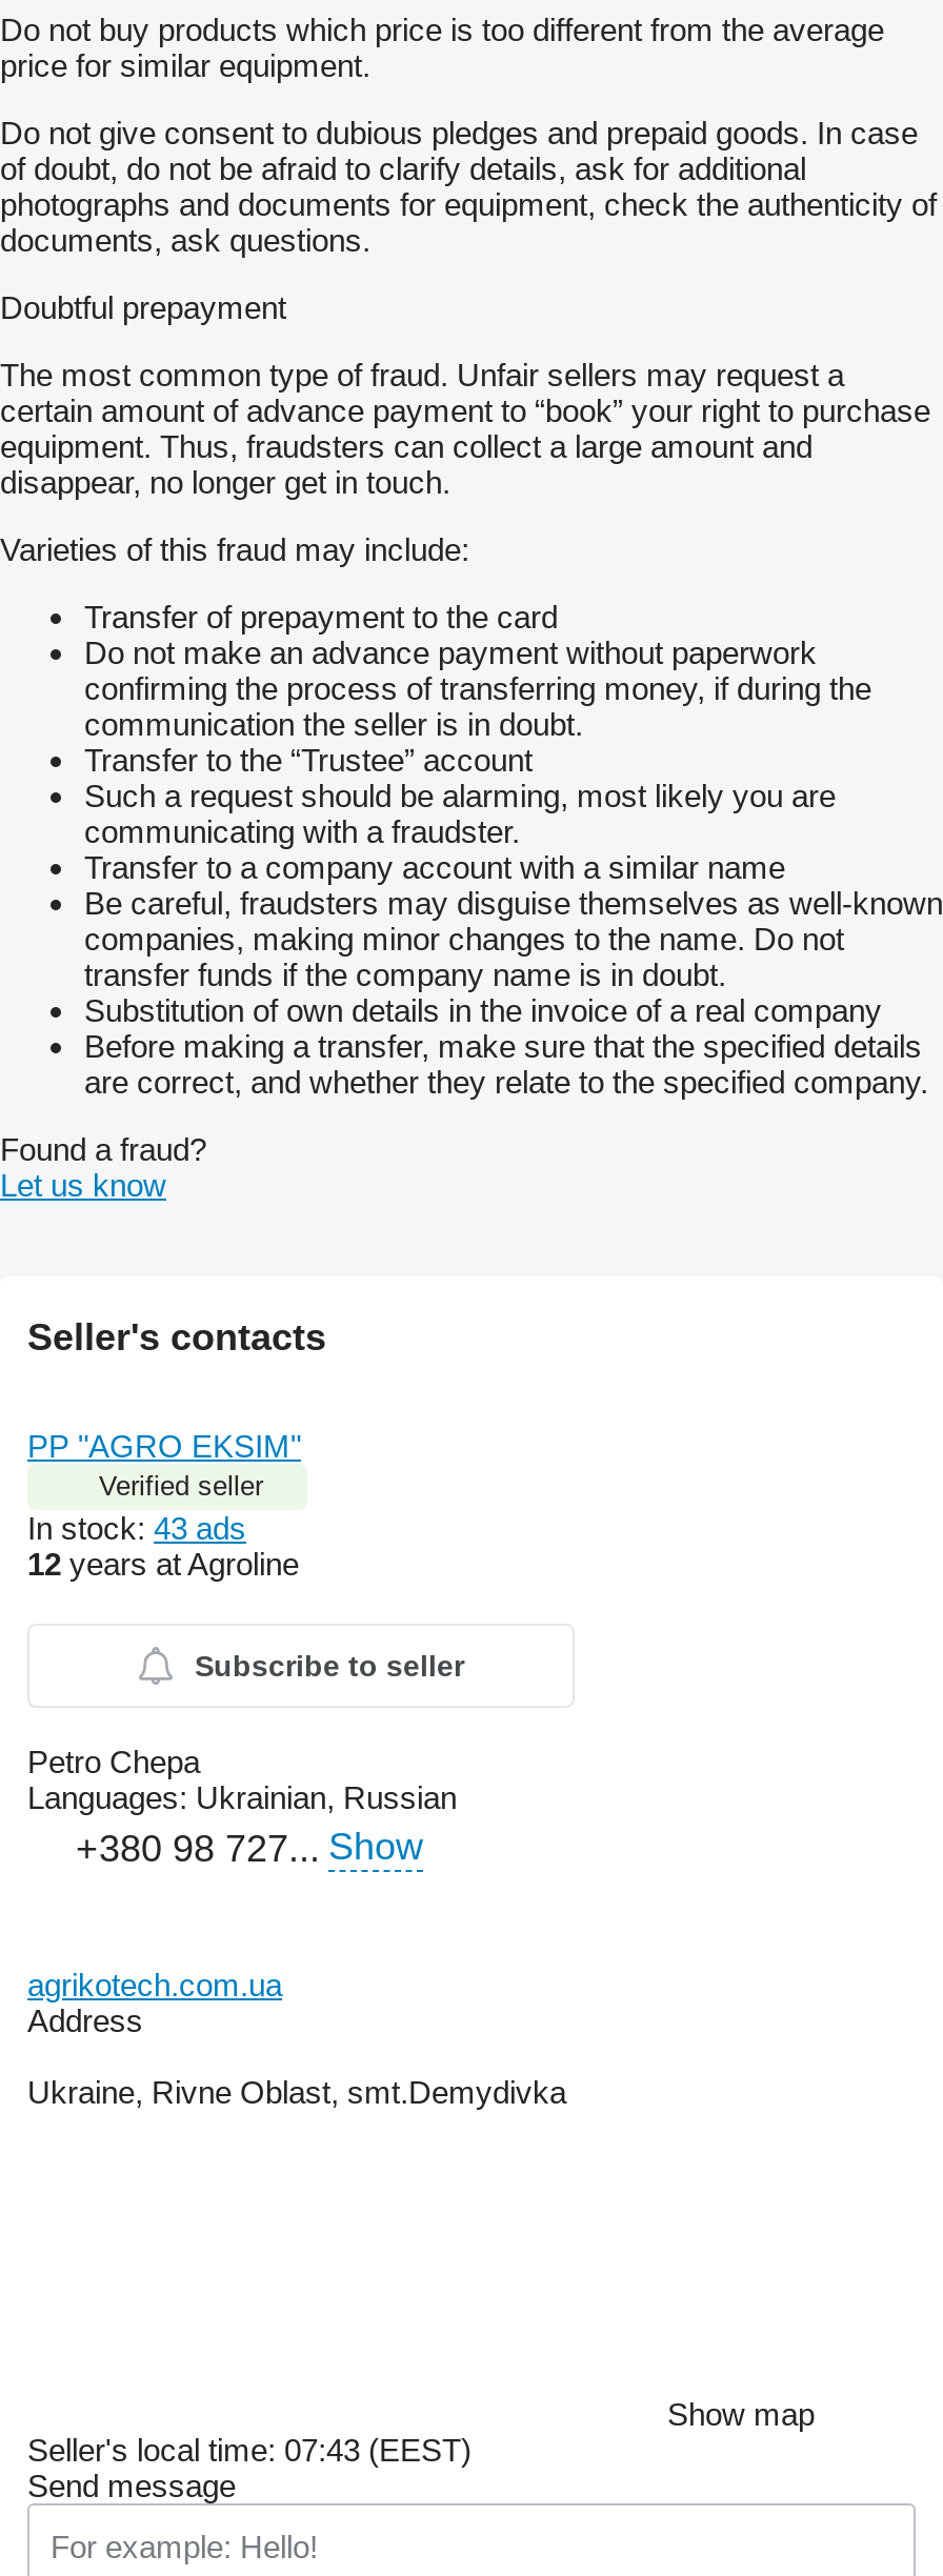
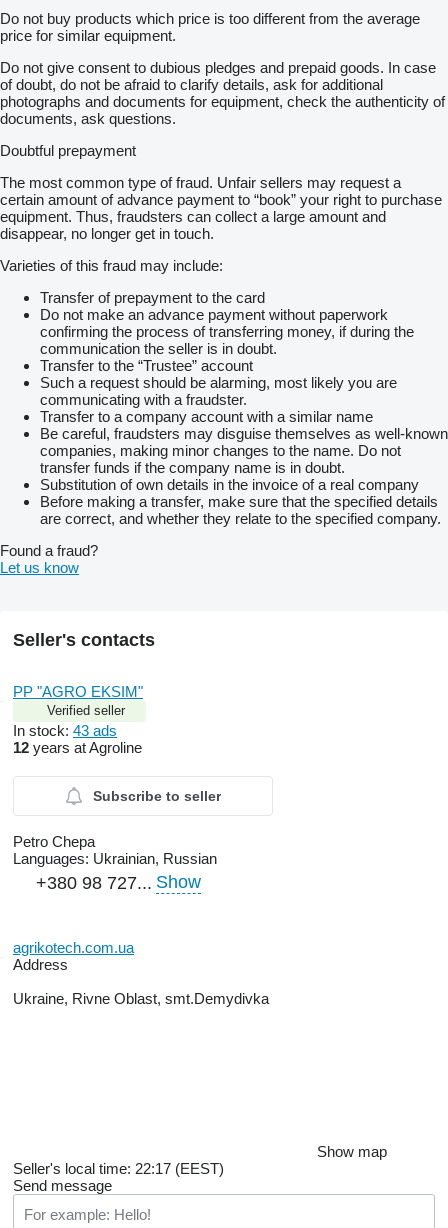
- Seller's local time: 07:43 (EEST)
+ Seller's local time: 22:17 (EEST)
